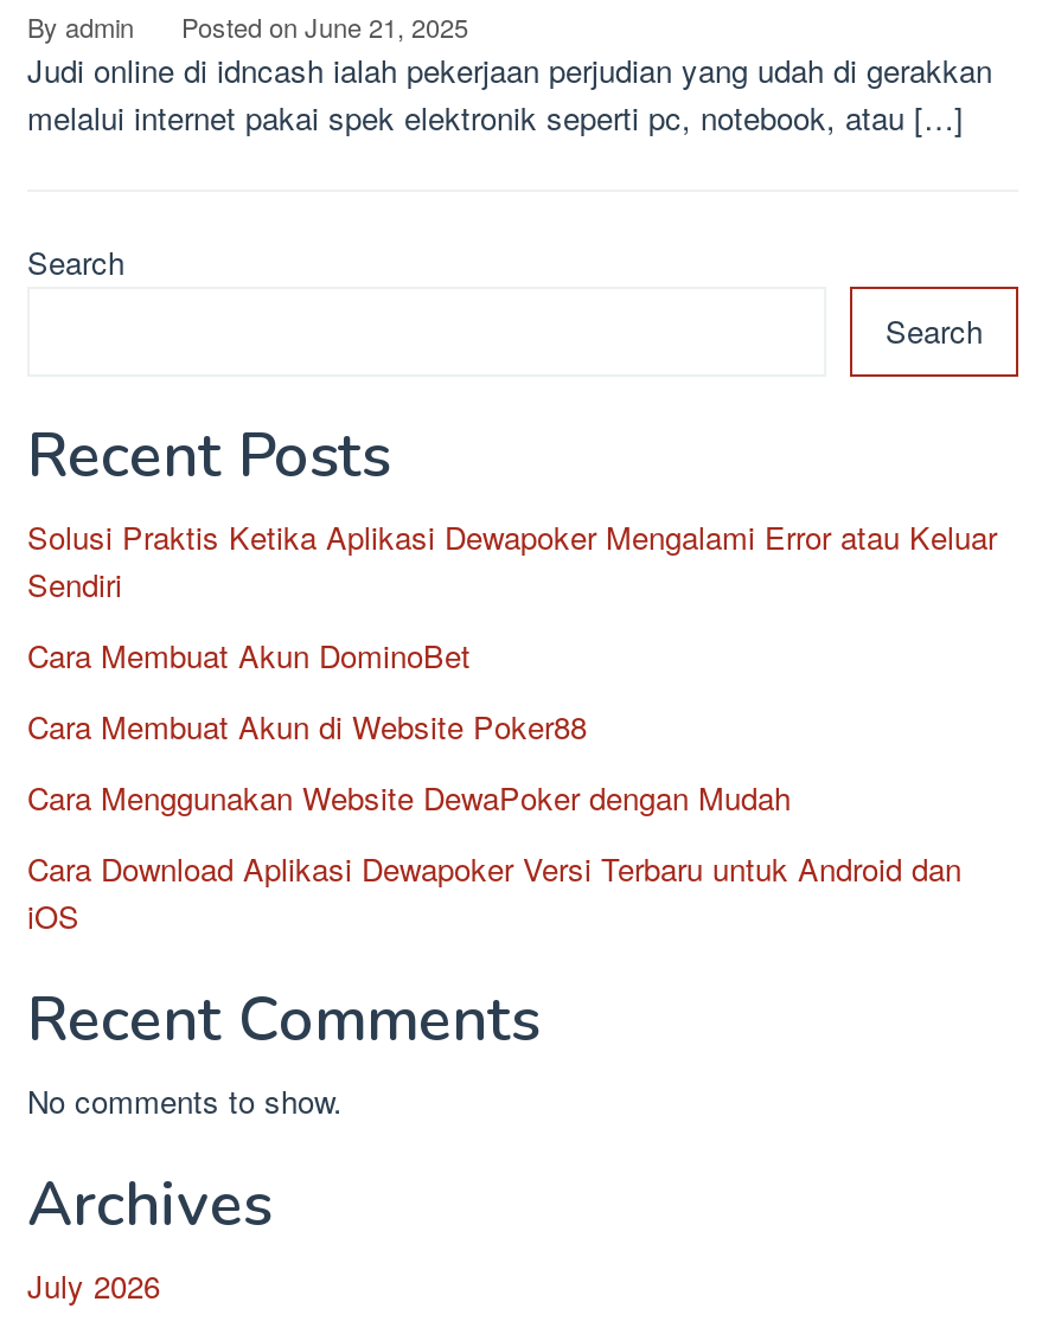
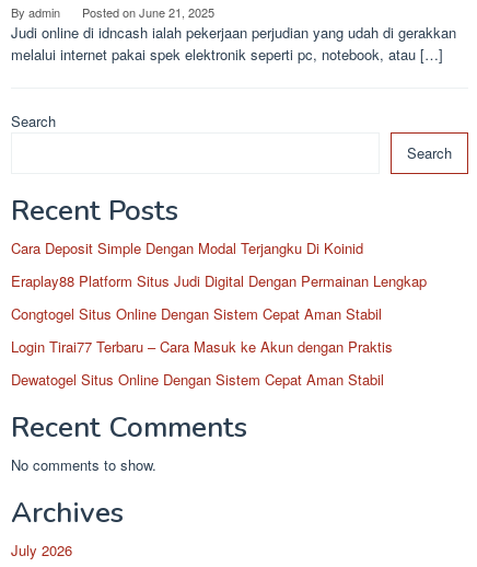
- Solusi Praktis Ketika Aplikasi Dewapoker Mengalami Error atau Keluar
- Sendiri
+ Cara Deposit Simple Dengan Modal Terjangku Di Koinid

- Cara Membuat Akun DominoBet
+ Eraplay88 Platform Situs Judi Digital Dengan Permainan Lengkap

- Cara Membuat Akun di Website Poker88
+ Congtogel Situs Online Dengan Sistem Cepat Aman Stabil

- Cara Menggunakan Website DewaPoker dengan Mudah
+ Login Tirai77 Terbaru – Cara Masuk ke Akun dengan Praktis

- Cara Download Aplikasi Dewapoker Versi Terbaru untuk Android dan
- iOS
+ Dewatogel Situs Online Dengan Sistem Cepat Aman Stabil
